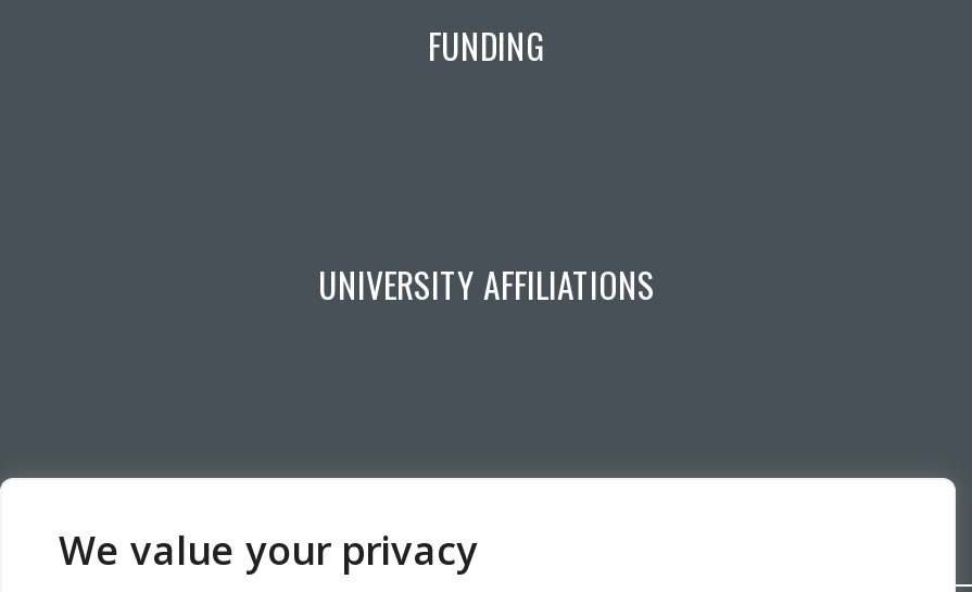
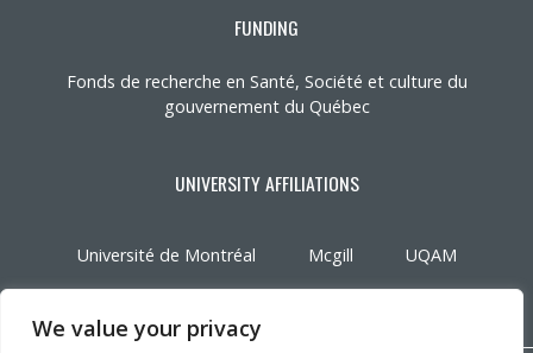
+ Fonds de recherche en Santé, Société et culture du
+ gouvernement du Québec

+ Université de Montréal
+ Mcgill
+ UQAM
